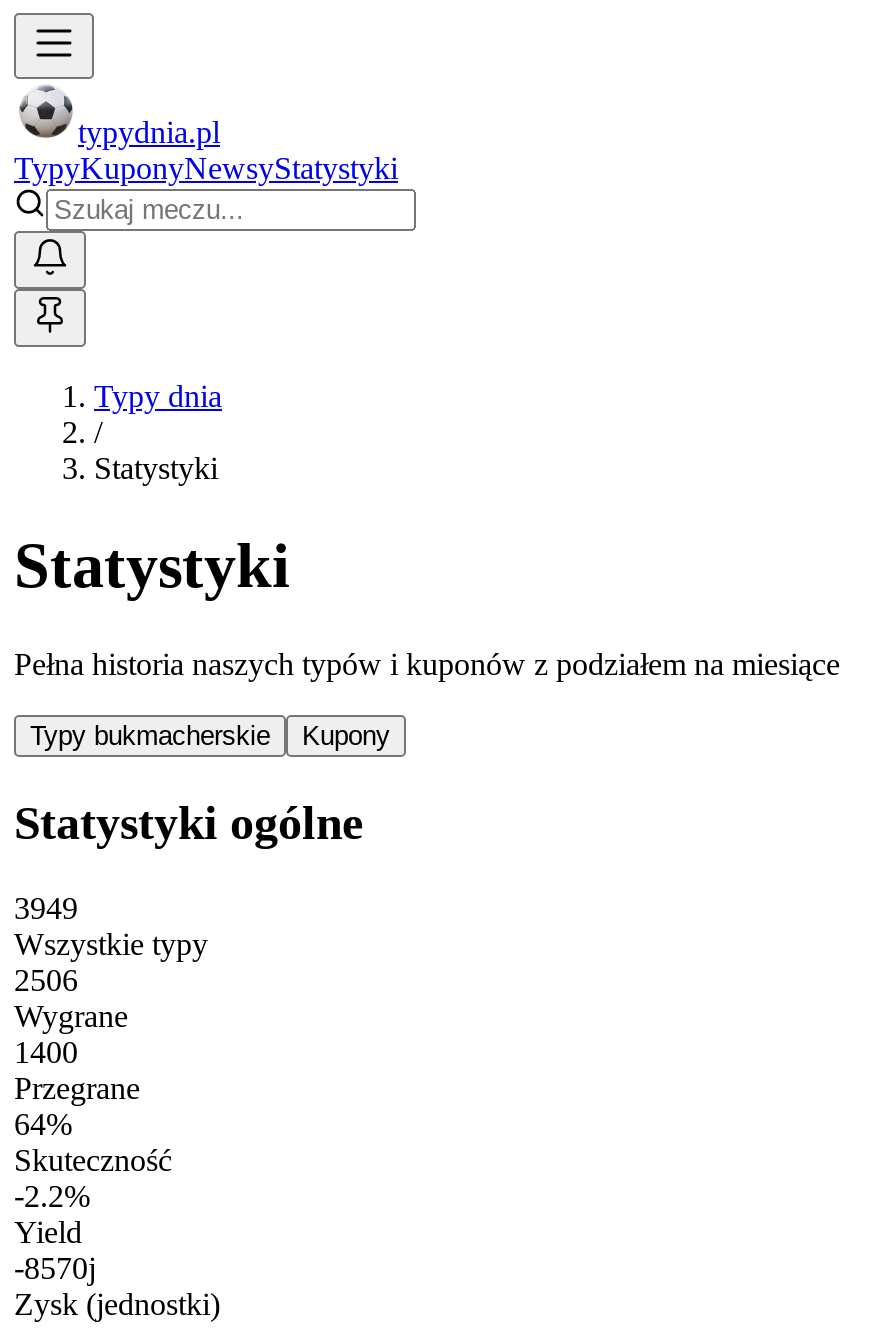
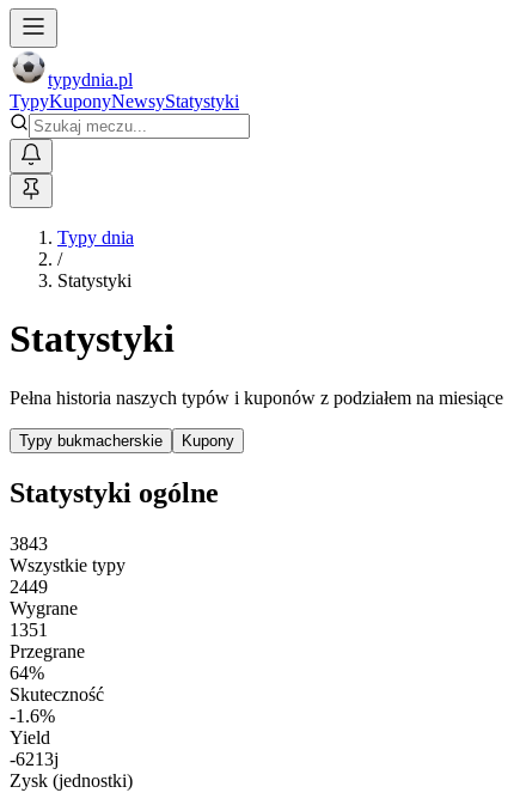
- 3949
+ 3843

- 2506
+ 2449

- 1400
+ 1351

- -2.2%
+ -1.6%

- -8570j
+ -6213j
